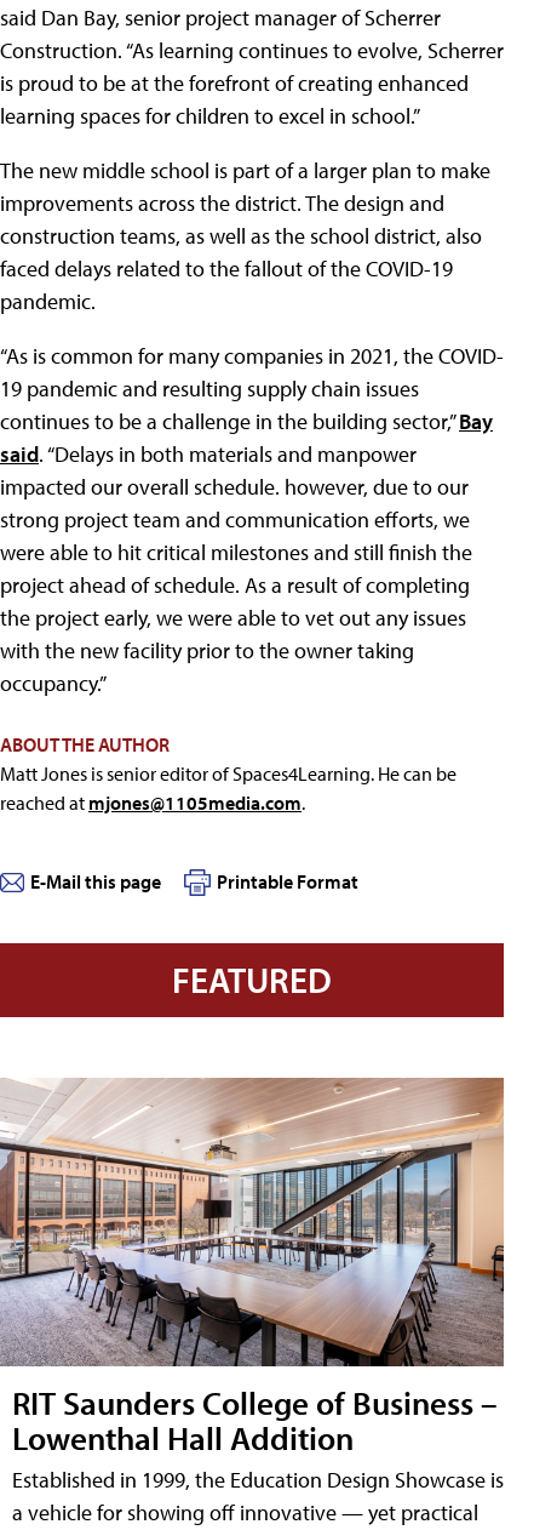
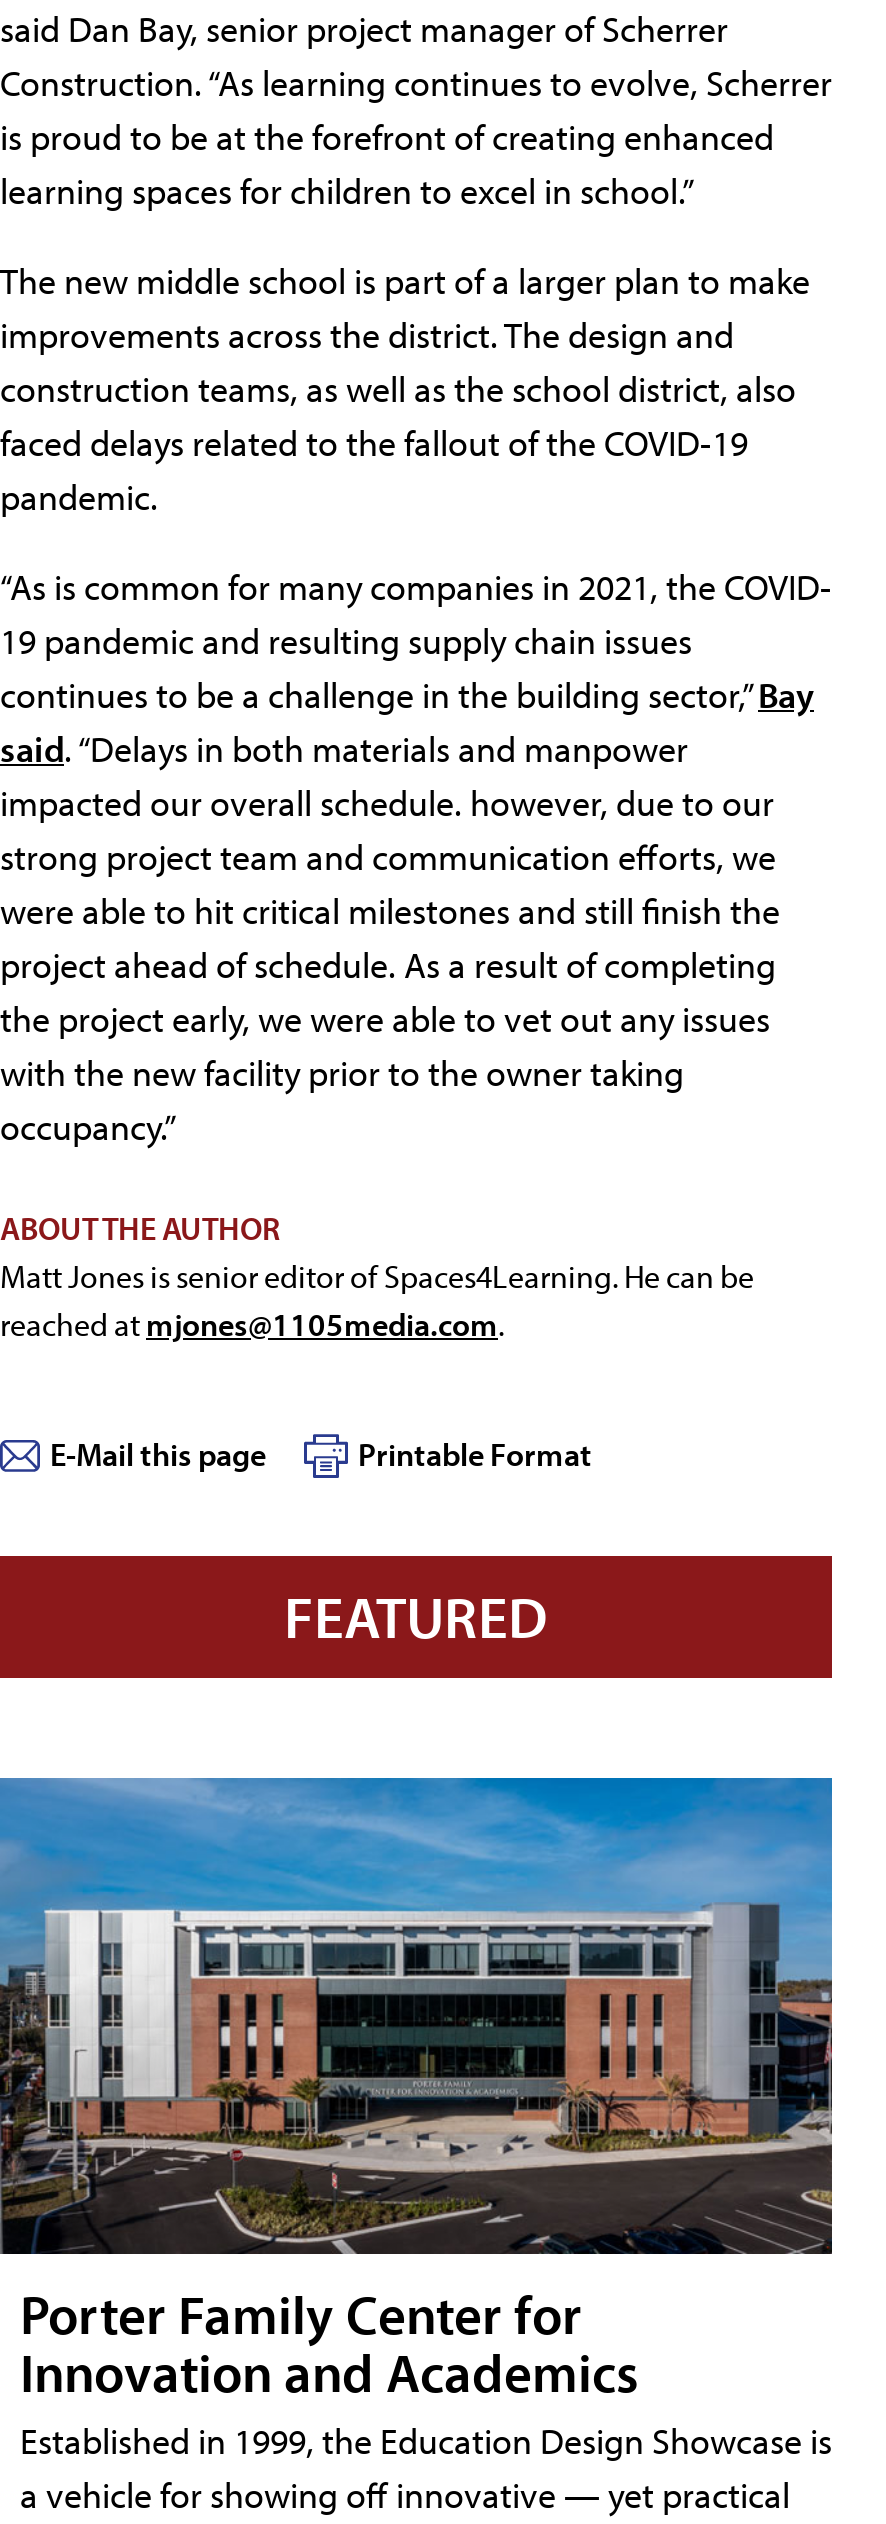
- [image]
- RIT Saunders College of Business –
- Lowenthal Hall Addition
+ [image]
+ Porter Family Center for
+ Innovation and Academics
